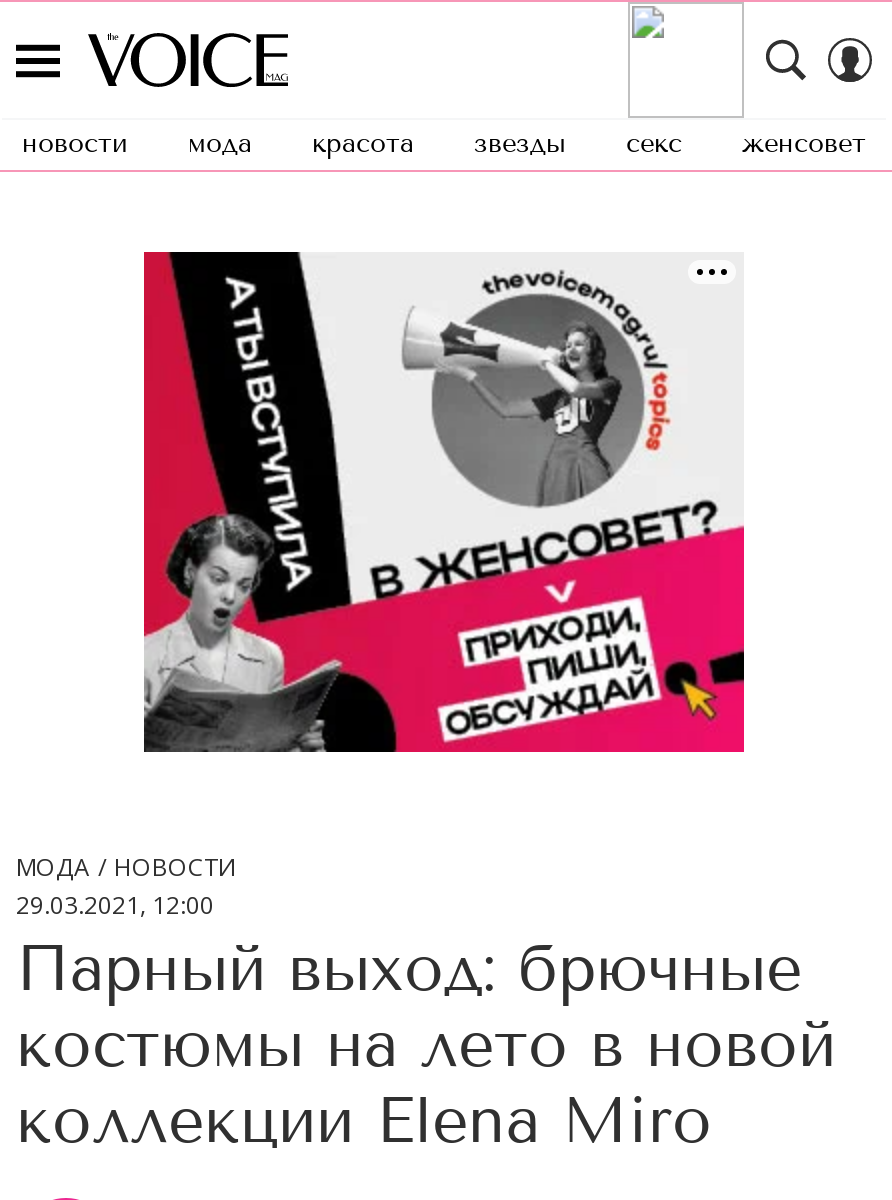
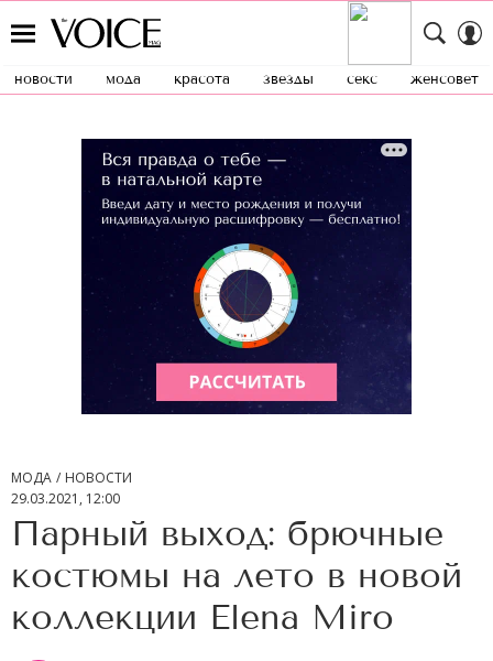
- [image]
+ [image]
